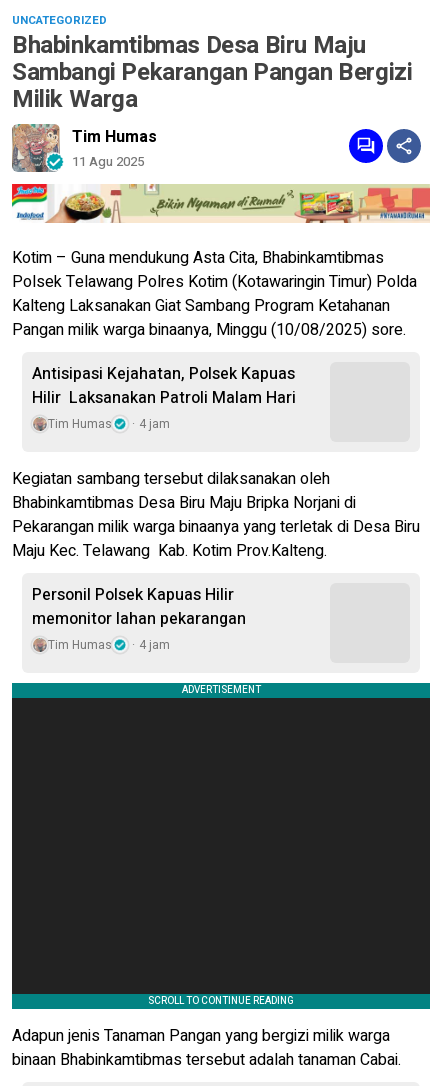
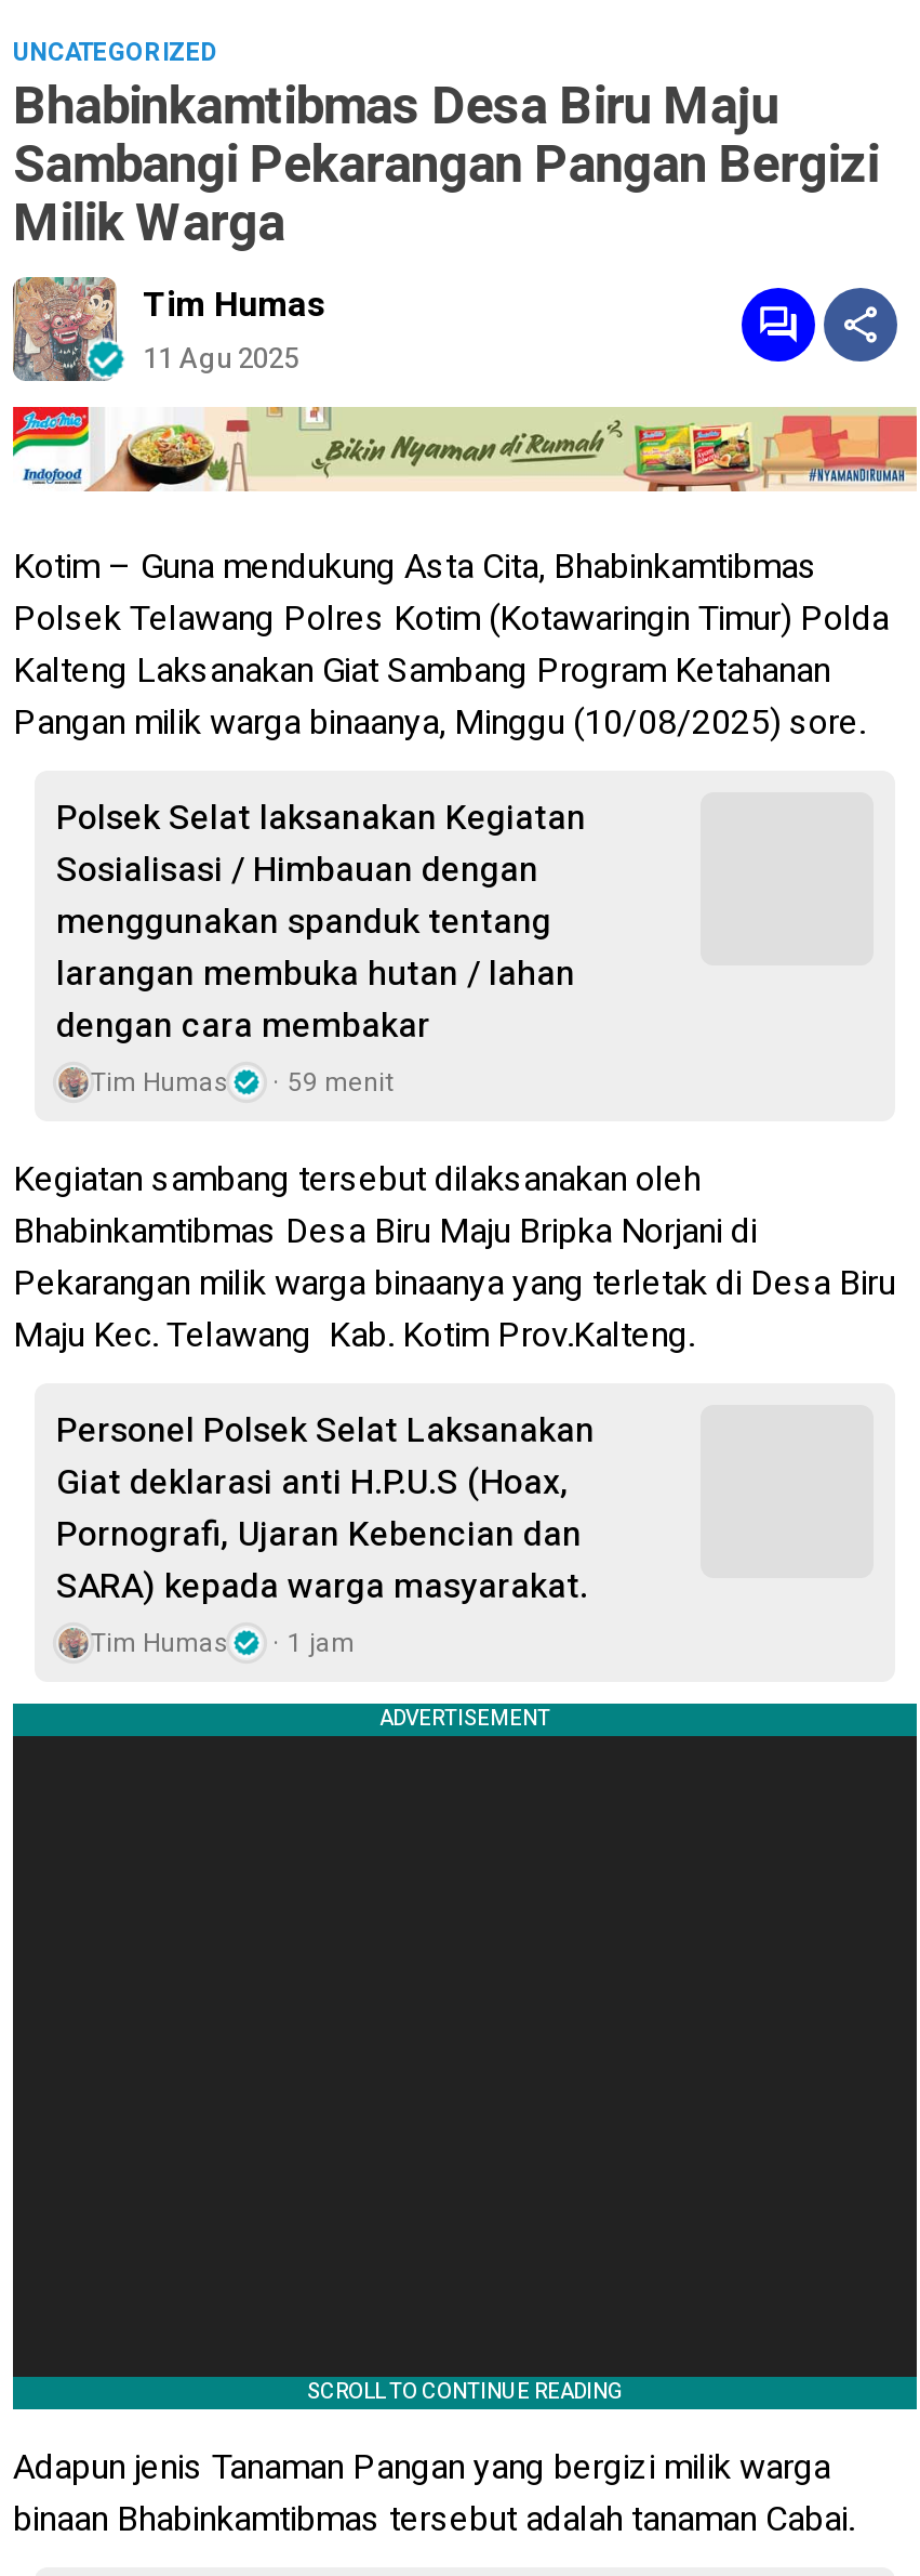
- Antisipasi Kejahatan, Polsek Kapuas
- Hilir Laksanakan Patroli Malam Hari
+ Polsek Selat laksanakan Kegiatan
+ Sosialisasi / Himbauan dengan
+ menggunakan spanduk tentang
+ larangan membuka hutan / lahan
+ dengan cara membakar

- Tim Humas 4 jam
+ Tim Humas 59 menit

- Personil Polsek Kapuas Hilir
- memonitor lahan pekarangan
+ Personel Polsek Selat Laksanakan
+ Giat deklarasi anti H.P.U.S (Hoax,
+ Pornografi, Ujaran Kebencian dan
+ SARA) kepada warga masyarakat.

- Tim Humas 4 jam
+ Tim Humas 1 jam
